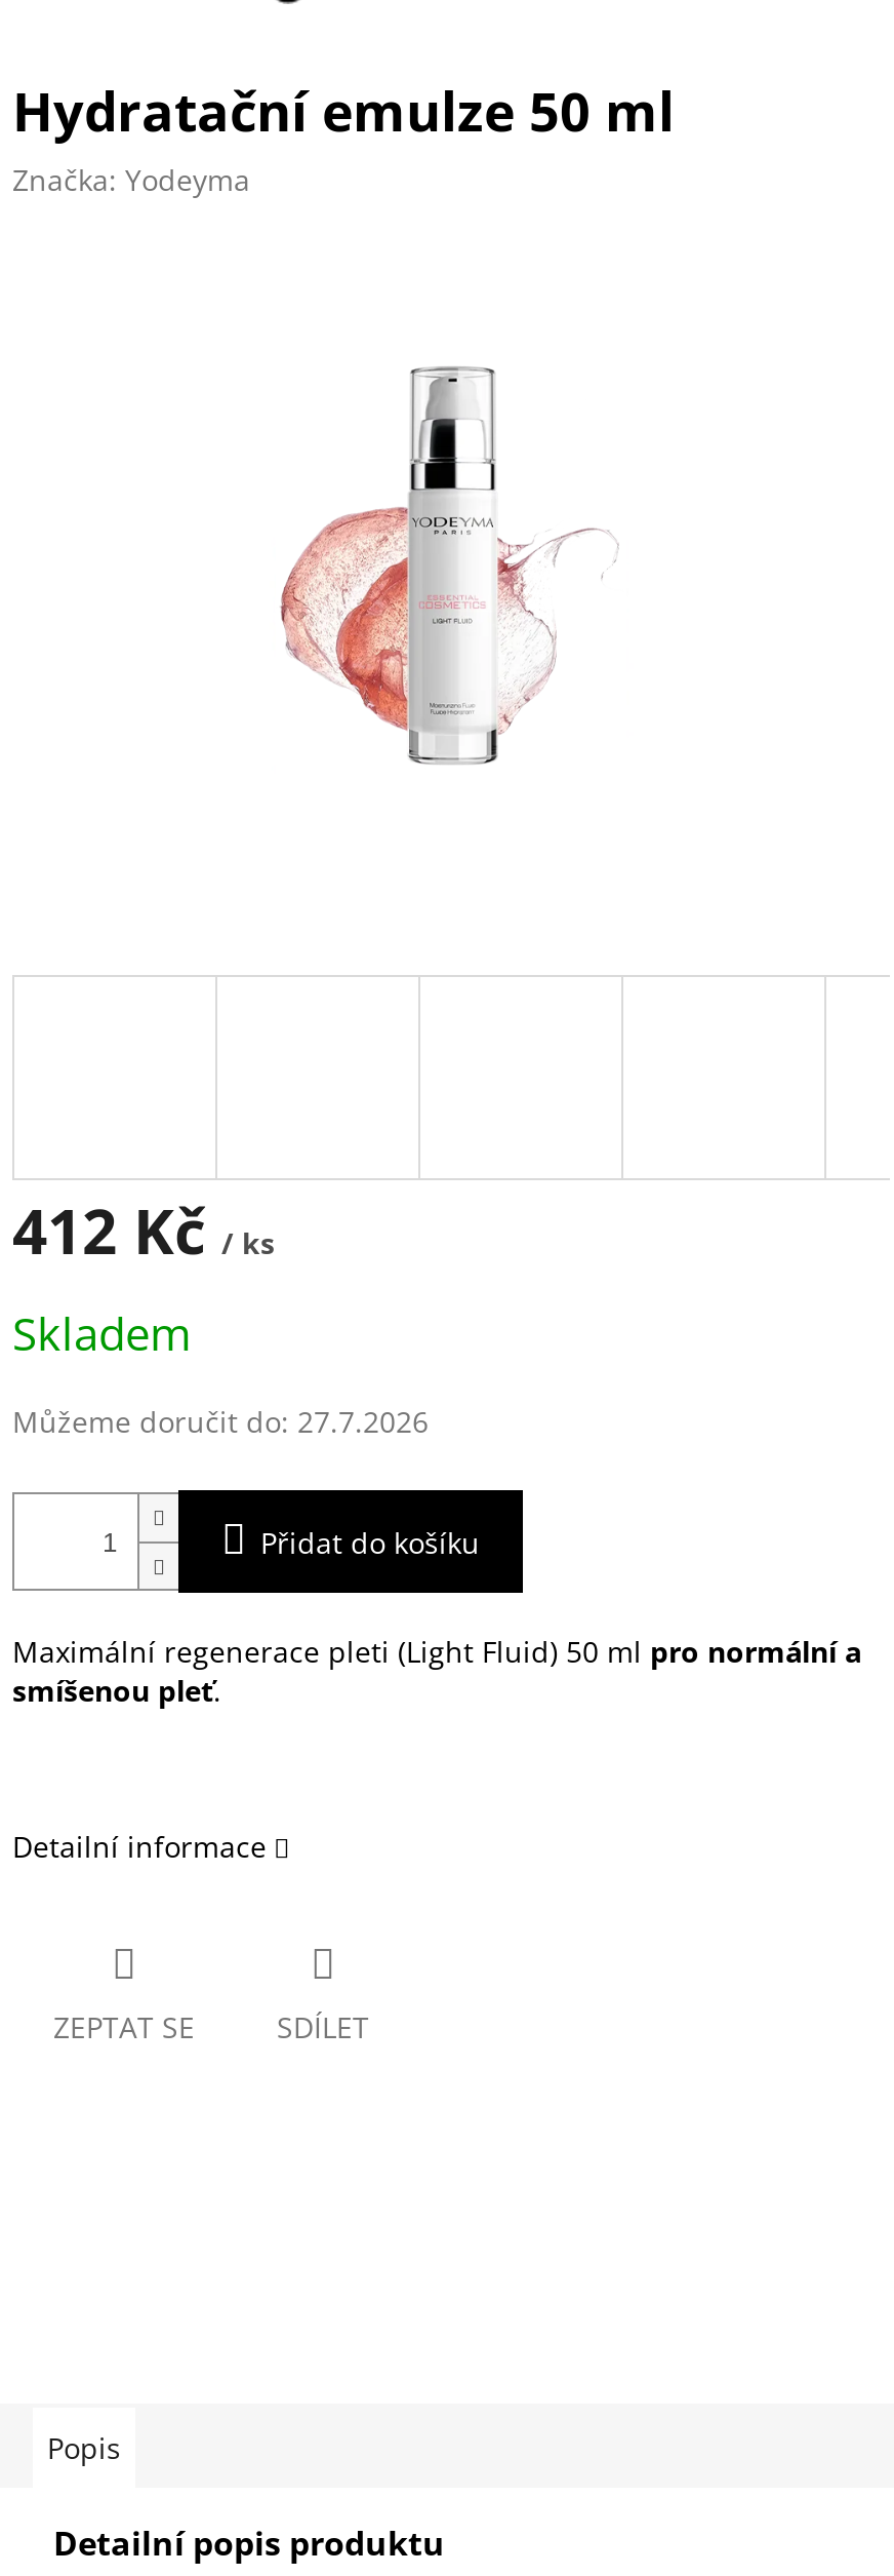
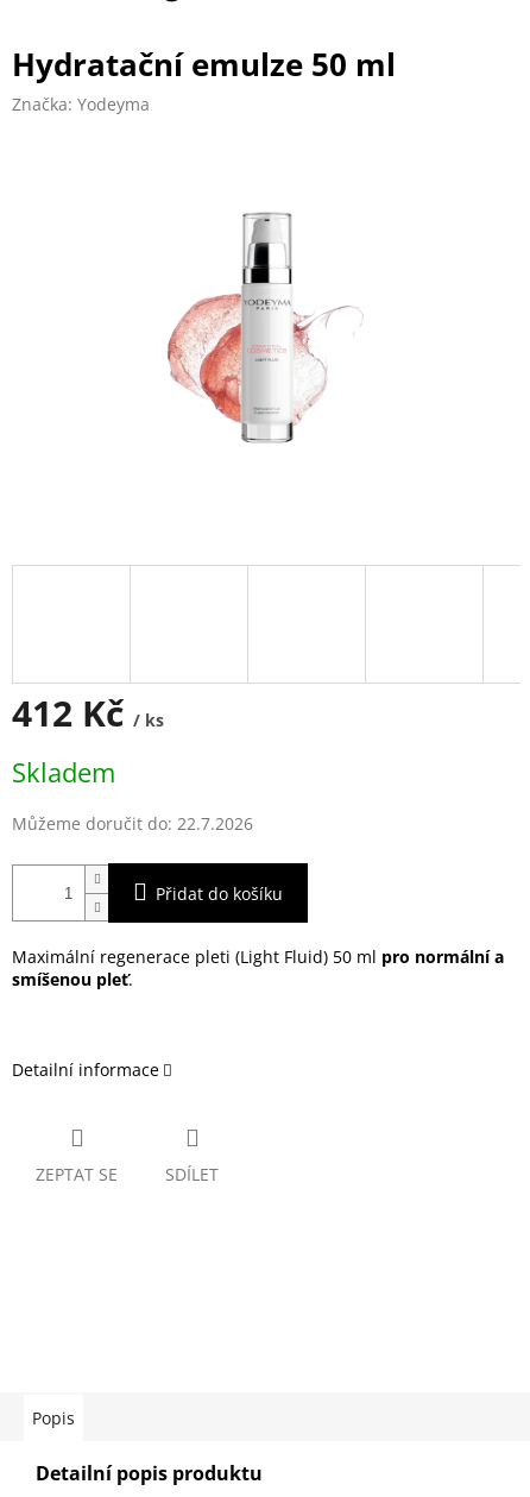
- Můžeme doručit do: 27.7.2026
+ Můžeme doručit do: 22.7.2026
